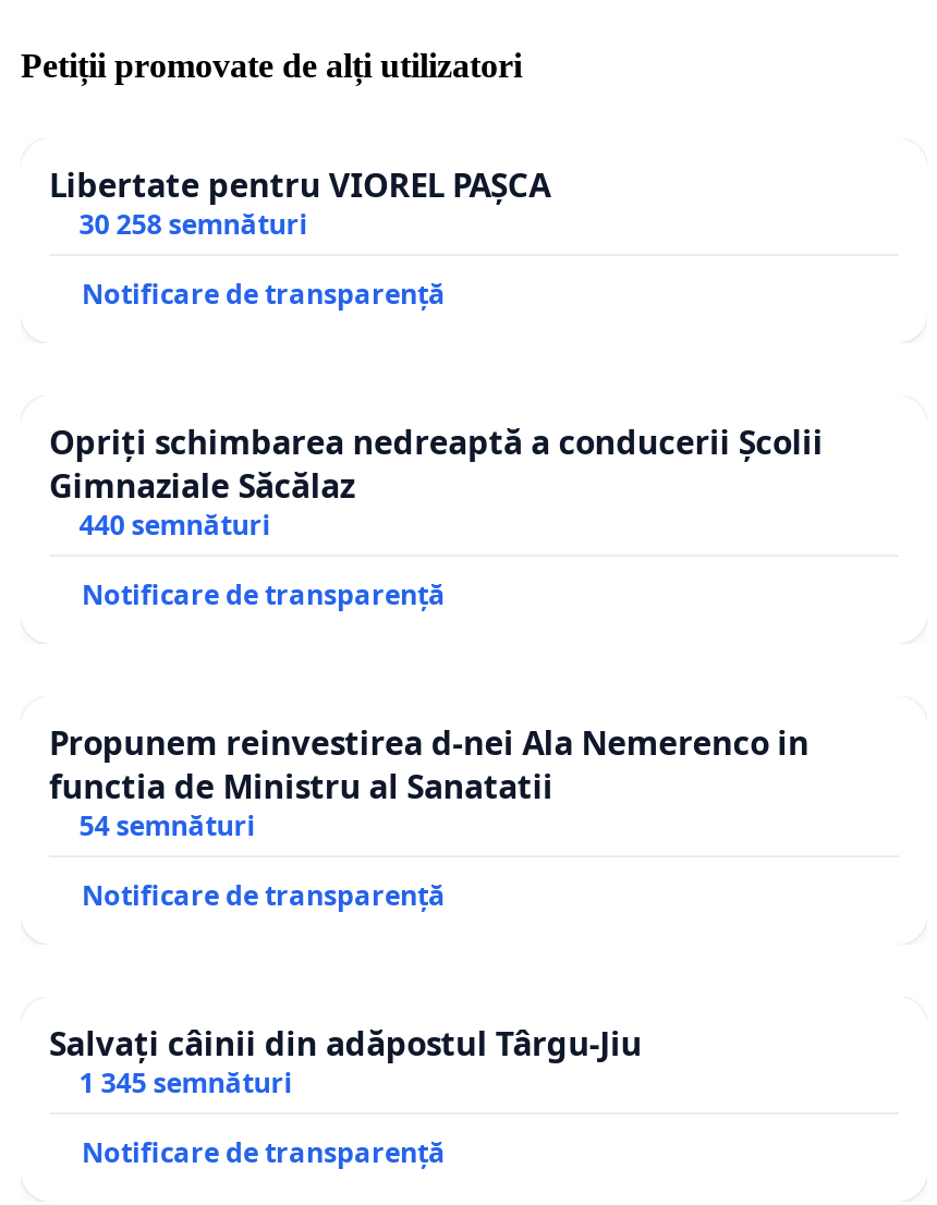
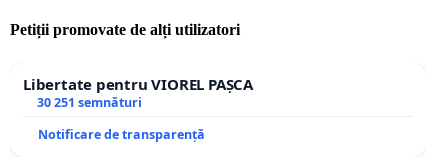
- 30 258 semnături
- Notificare de transparență
- Opriți schimbarea nedreaptă a conducerii Școlii
- Gimnaziale Săcălaz
- 440 semnături
- Notificare de transparență
- Propunem reinvestirea d-nei Ala Nemerenco in
- functia de Ministru al Sanatatii
- 54 semnături
- Notificare de transparență
- Salvați câinii din adăpostul Târgu-Jiu
- 1 345 semnături
+ 30 251 semnături
